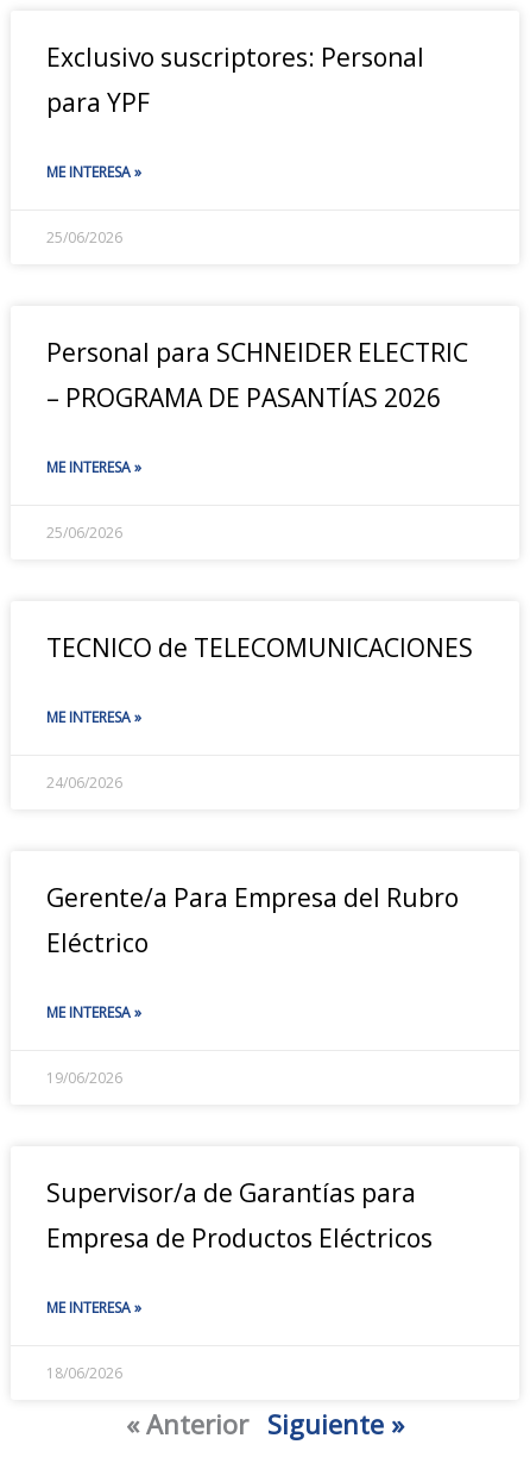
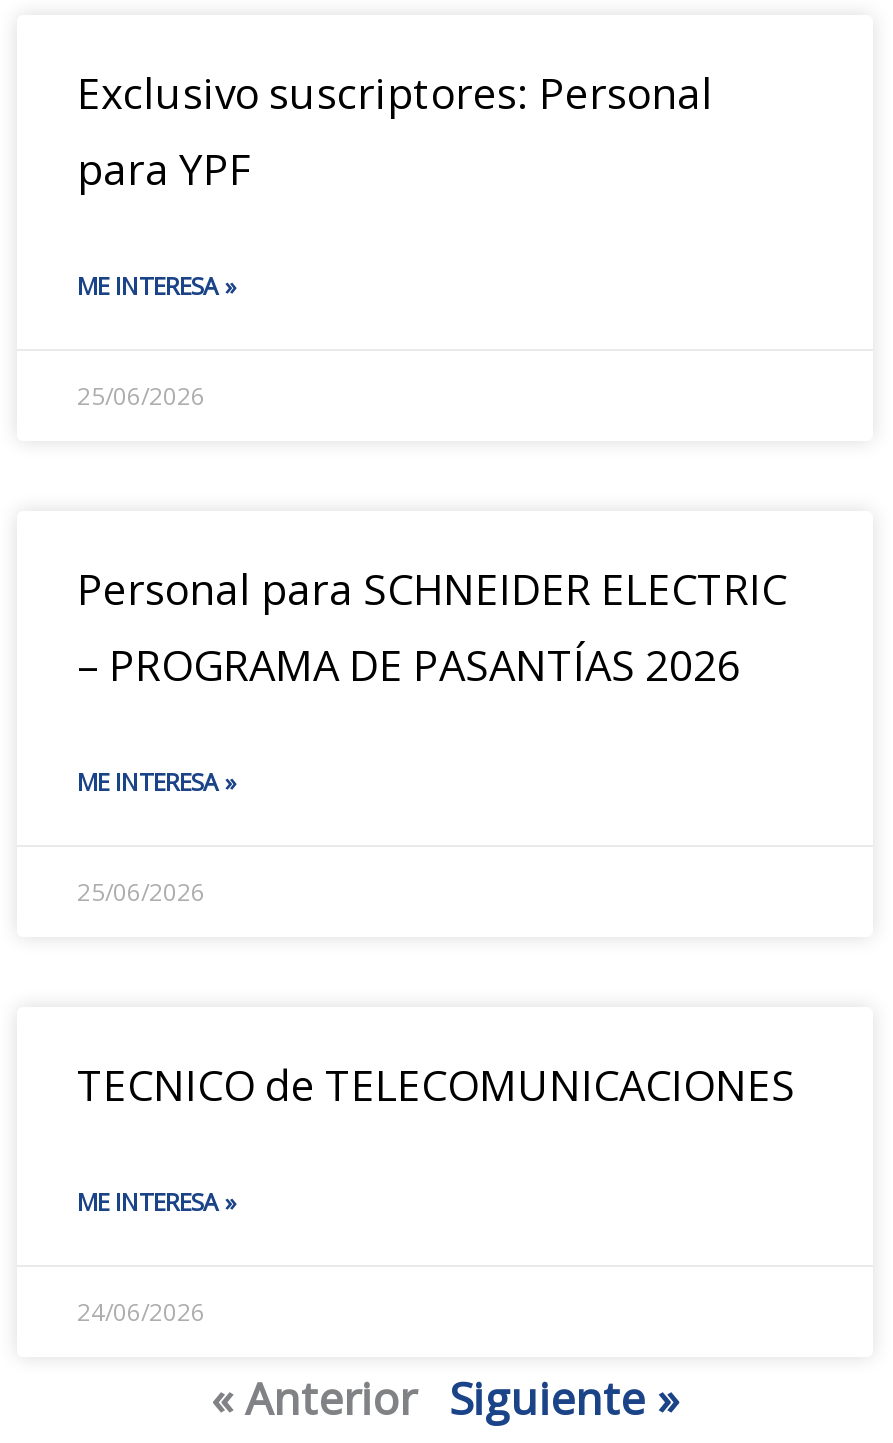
- Gerente/a Para Empresa del Rubro
- Eléctrico
- ME INTERESA »
- 19/06/2026

- Supervisor/a de Garantías para
- Empresa de Productos Eléctricos
- ME INTERESA »
- 18/06/2026
